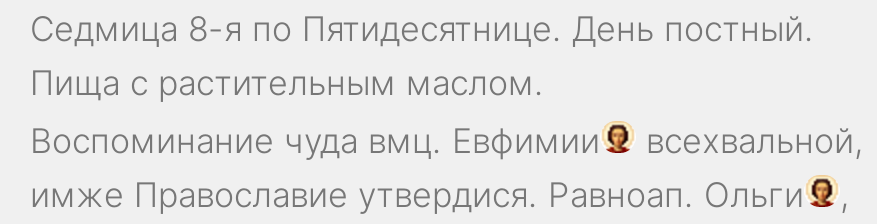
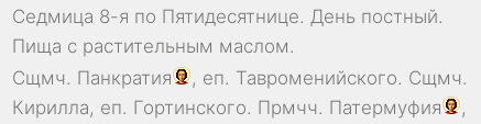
- Воспоминание чуда вмц. Евфимии
- всехвальной,
- имже Православие утвердися. Равноап. Ольги
+ Сщмч. Панкратия
+ , еп. Тавроменийского. Сщмч.
+ Кирилла, еп. Гортинского. Прмчч. Патермуфия
